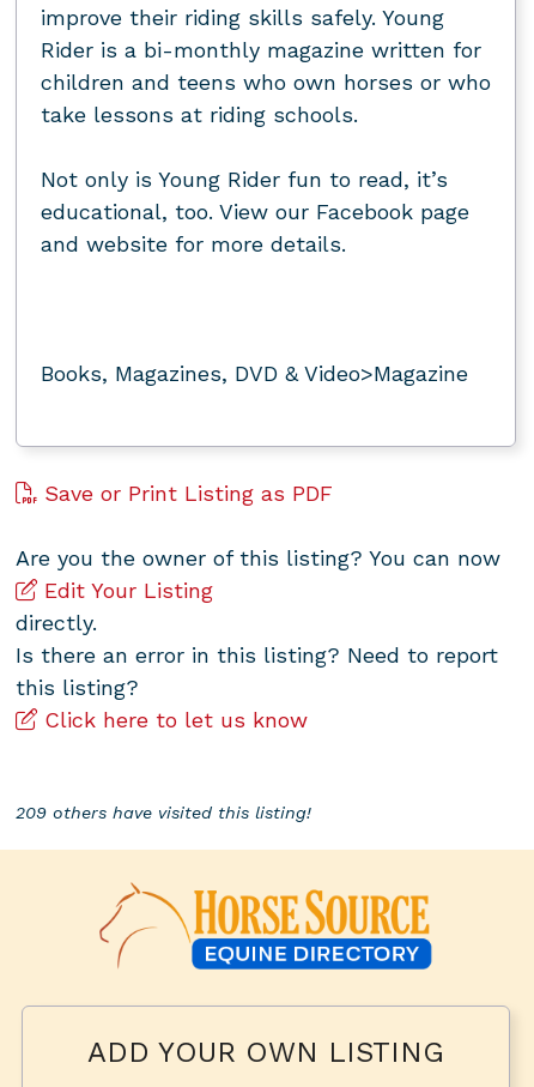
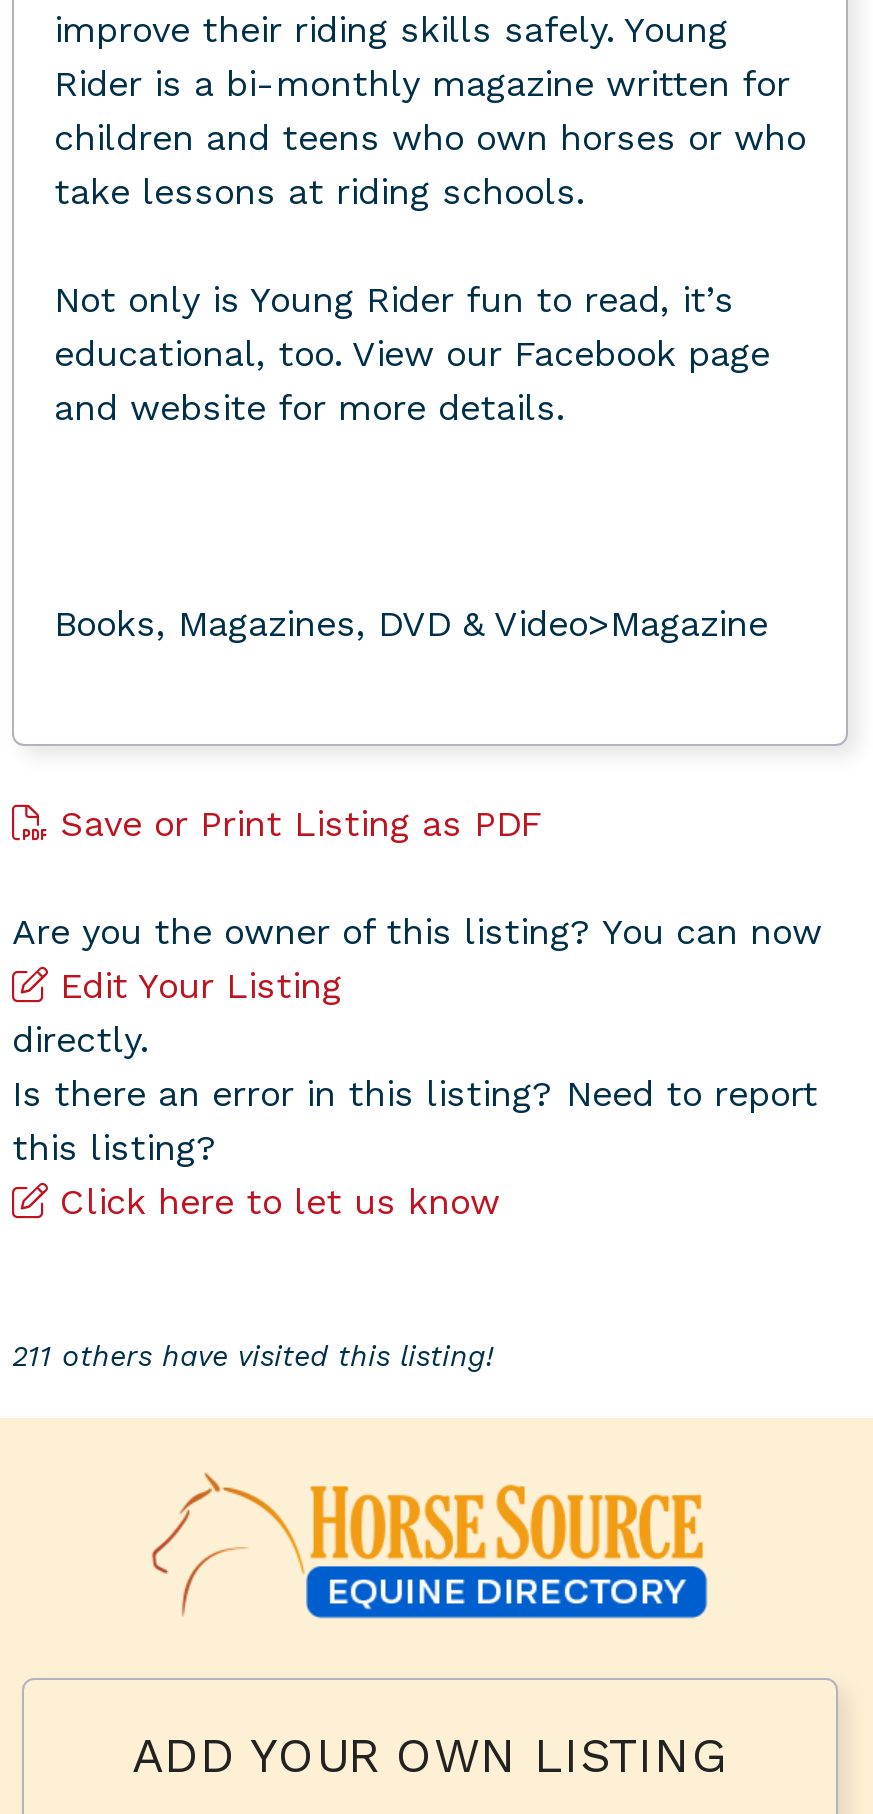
- 209 others have visited this listing!
+ 211 others have visited this listing!
